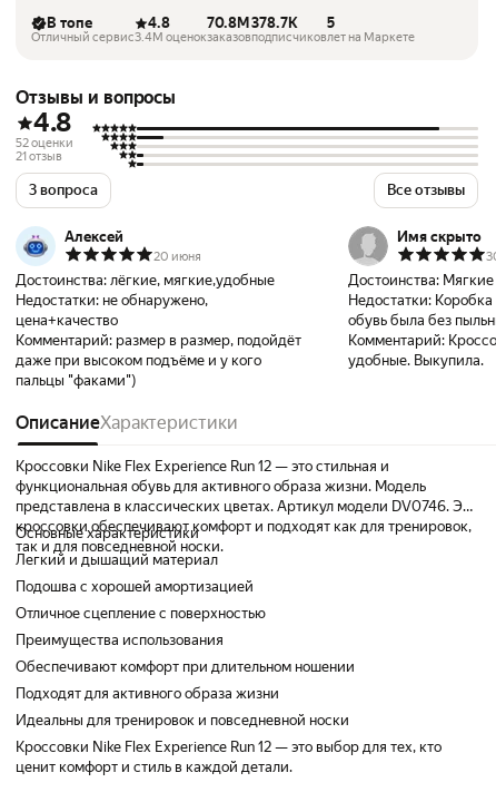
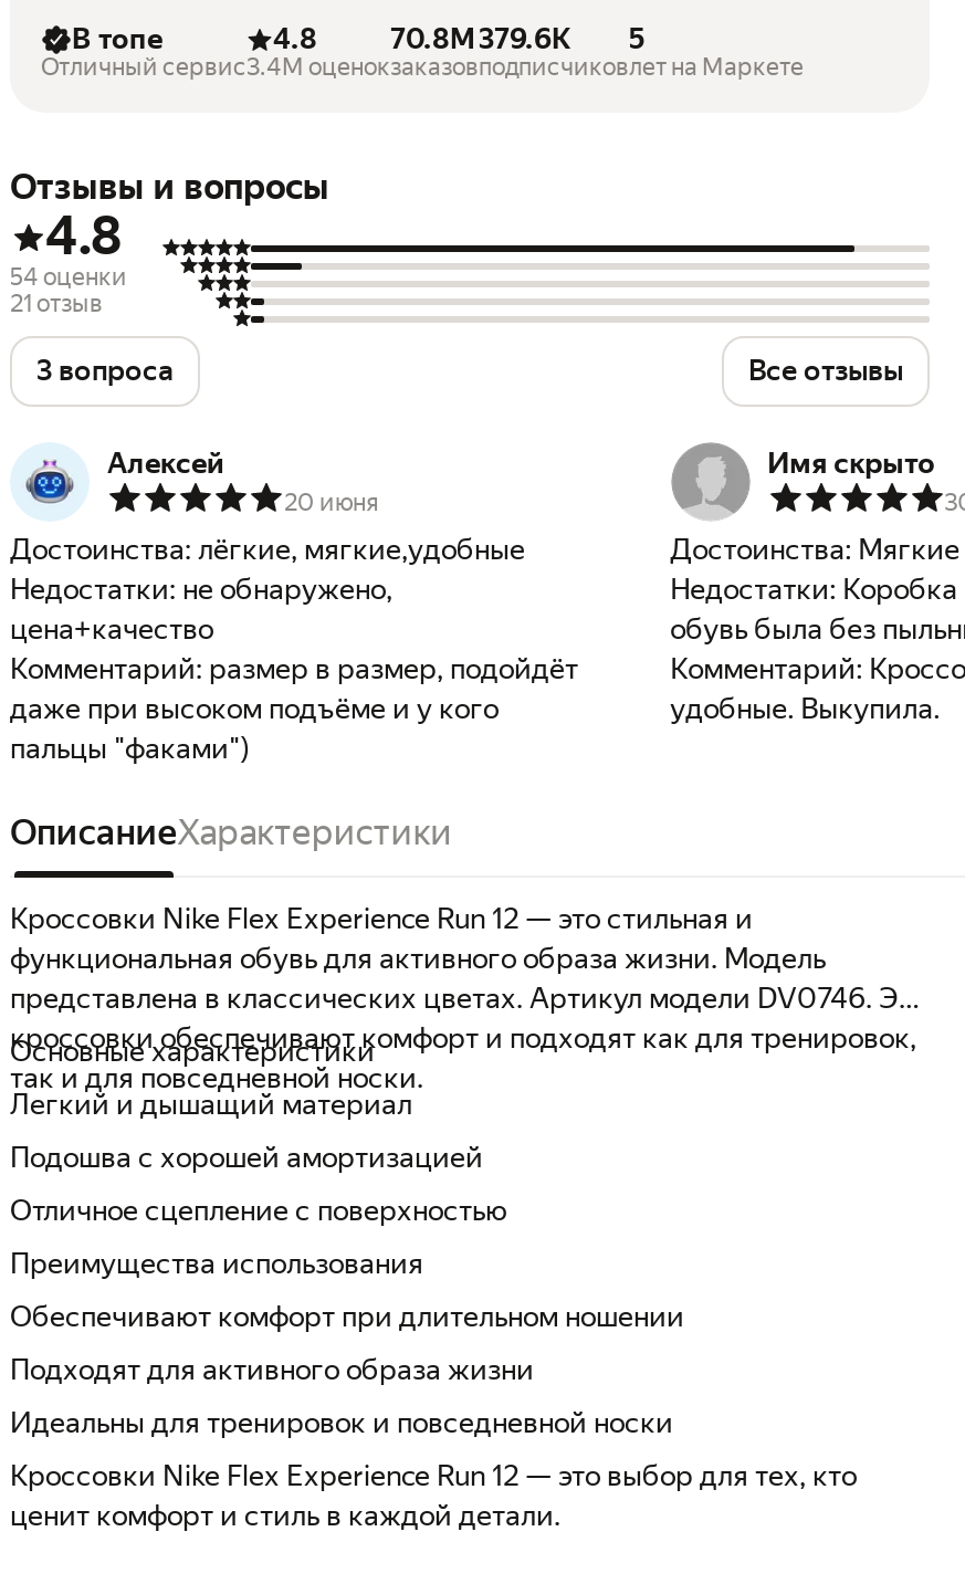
- 70.8M 378.7K 5
+ 70.8M 379.6K 5

- 52 оценки
+ 54 оценки
